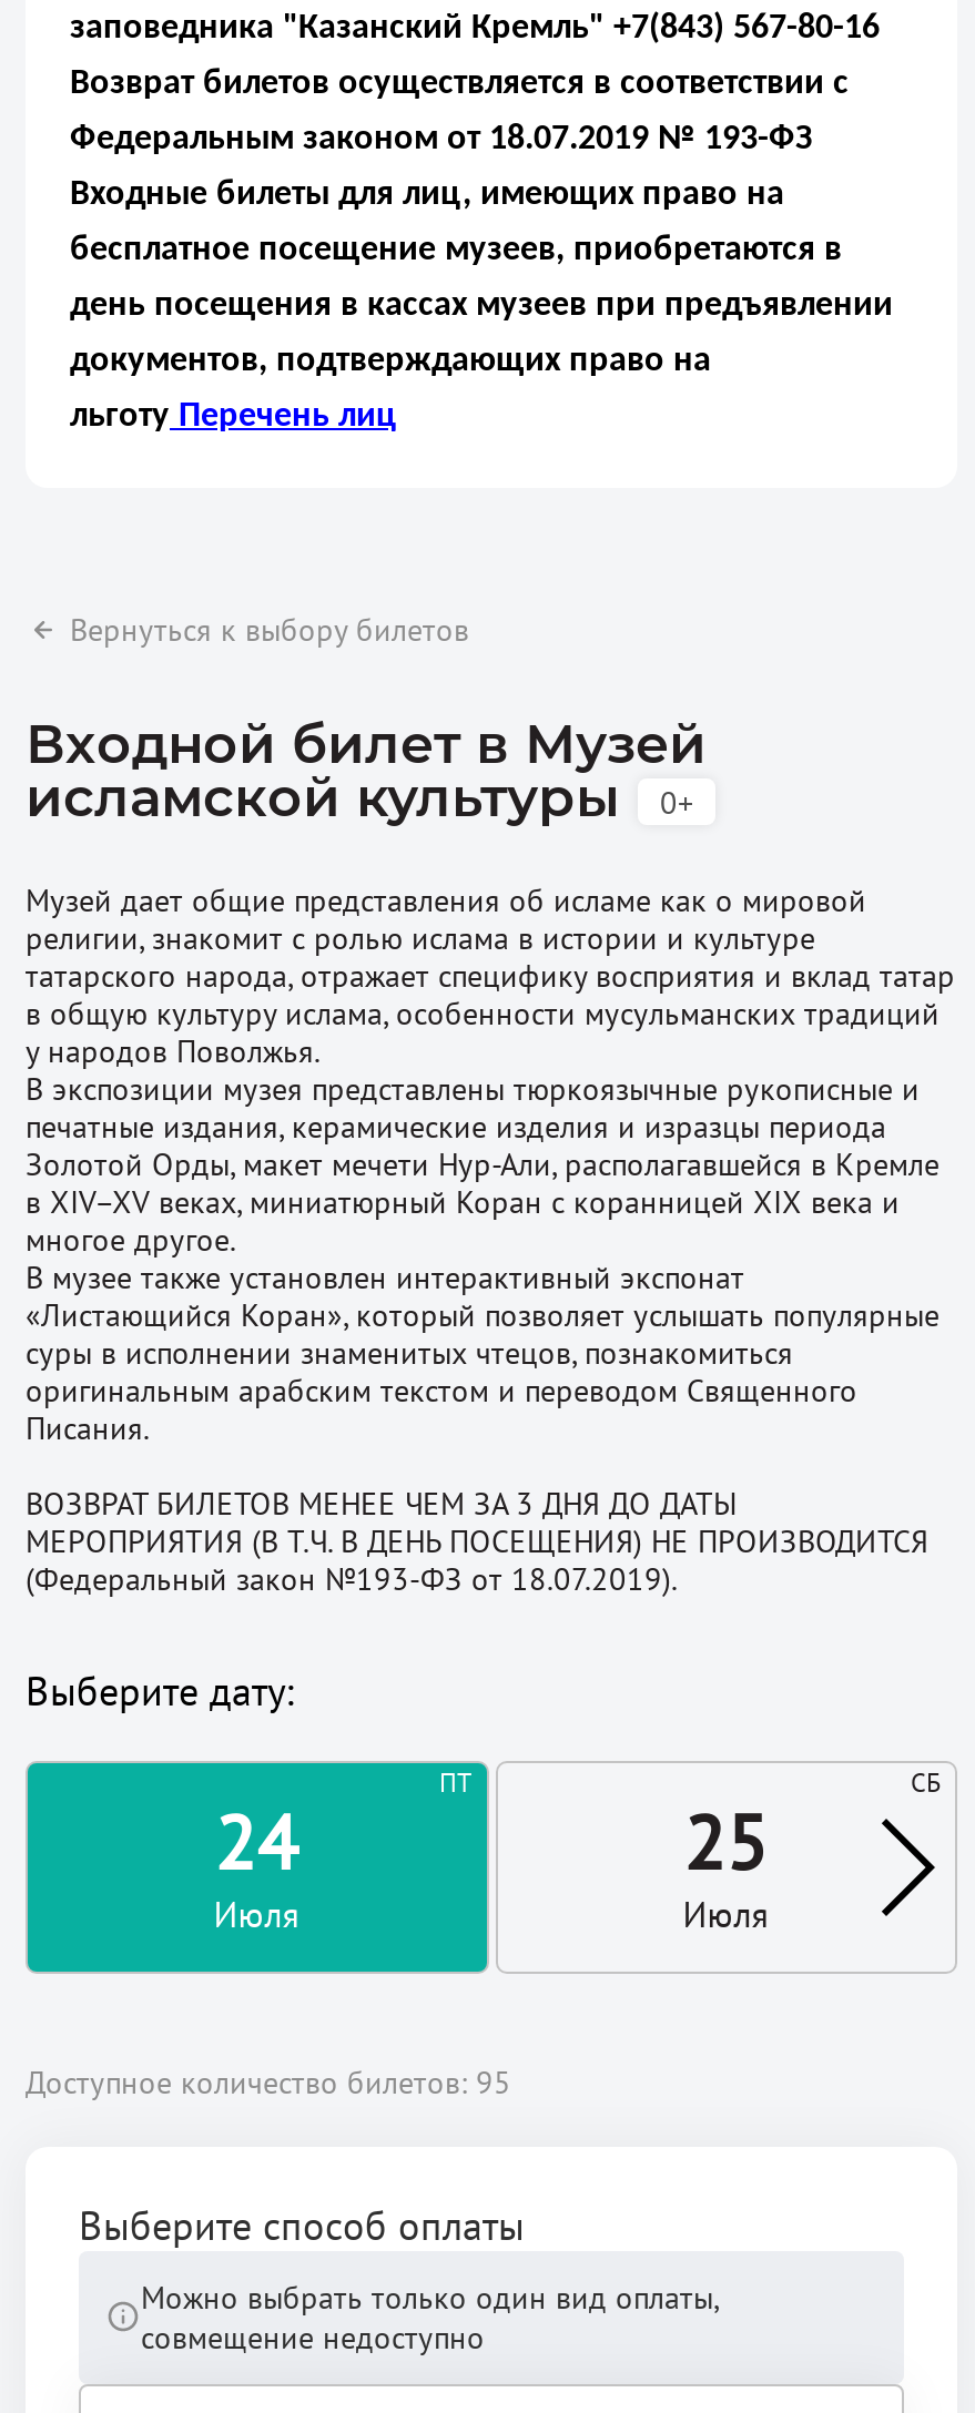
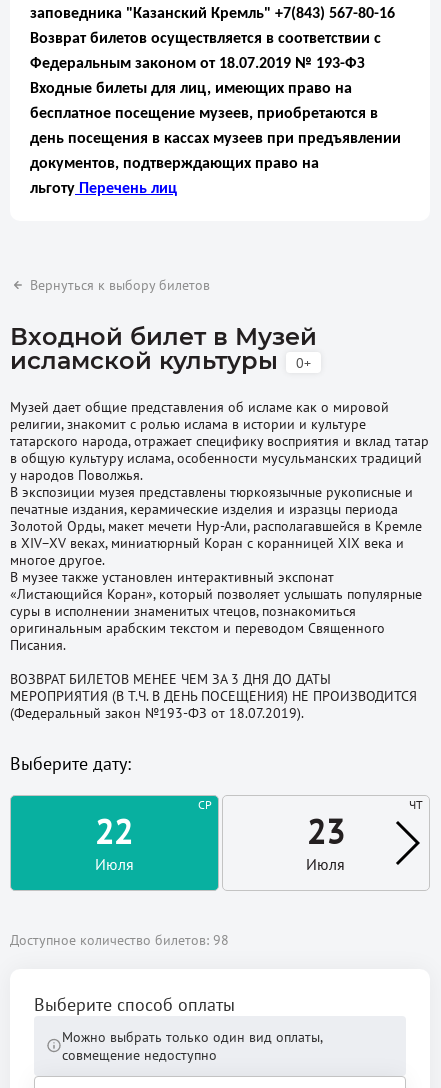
- ПТ
- 24
+ СР
+ 22

- СБ
- 25
+ ЧТ
+ 23

- Доступное количество билетов: 95
+ Доступное количество билетов: 98
